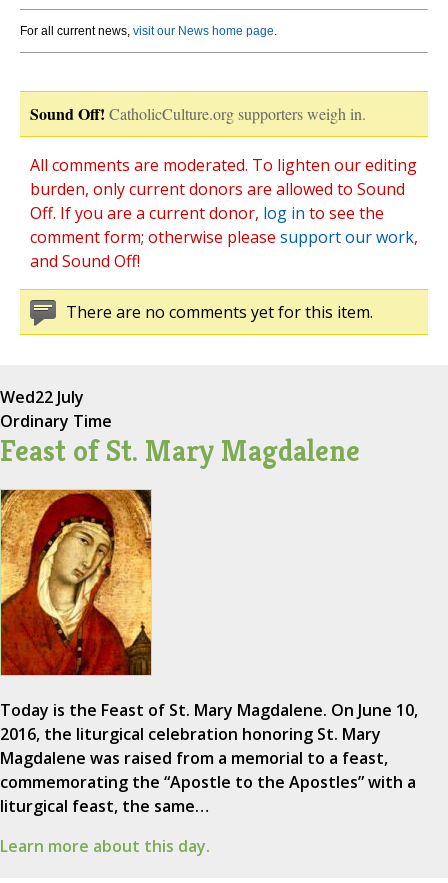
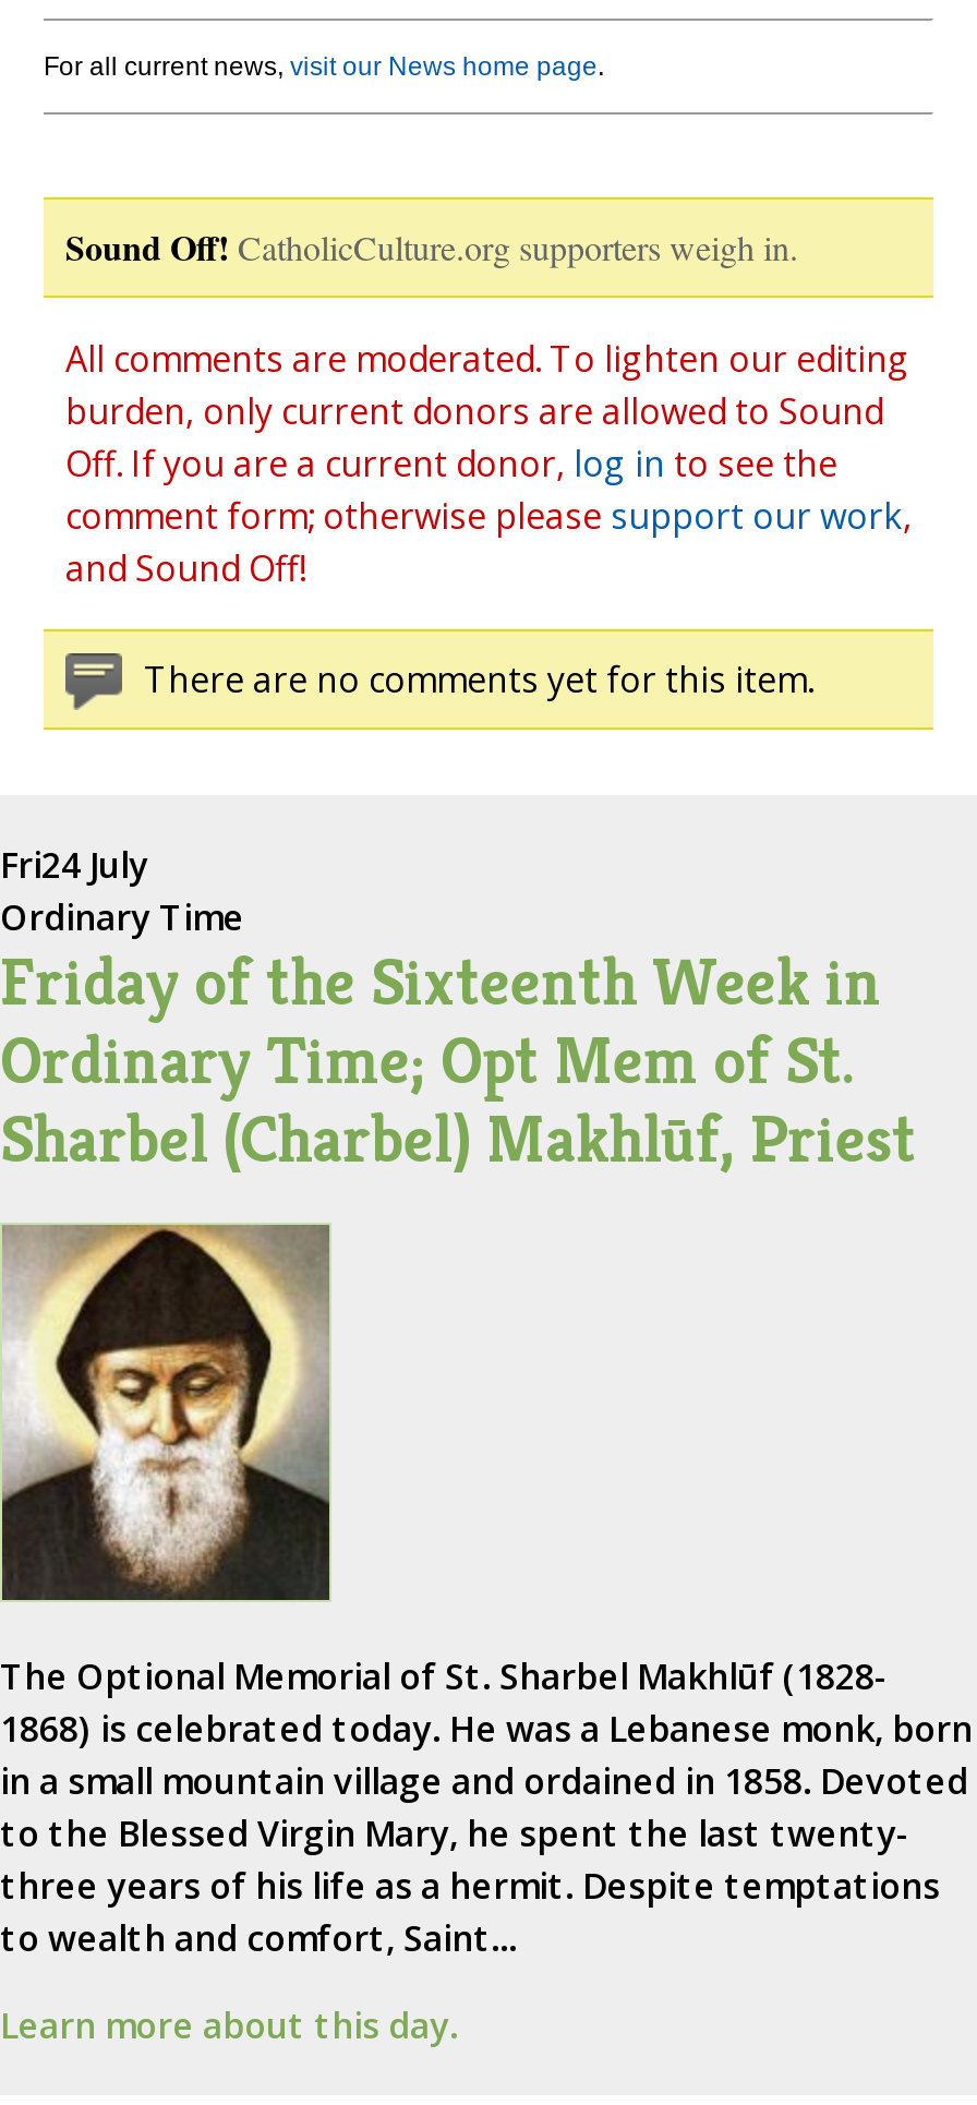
- Wed22 July
+ Fri24 July

- Feast of St. Mary Magdalene
+ Friday of the Sixteenth Week in
+ Ordinary Time; Opt Mem of St.
+ Sharbel (Charbel) Makhlūf, Priest

- [image]
+ [image]

- Today is the Feast of St. Mary Magdalene. On June 10,
- 2016, the liturgical celebration honoring St. Mary
- Magdalene was raised from a memorial to a feast,
- commemorating the “Apostle to the Apostles” with a
- liturgical feast, the same…
+ The Optional Memorial of St. Sharbel Makhlūf (1828-
+ 1868) is celebrated today. He was a Lebanese monk, born
+ in a small mountain village and ordained in 1858. Devoted
+ to the Blessed Virgin Mary, he spent the last twenty-
+ three years of his life as a hermit. Despite temptations
+ to wealth and comfort, Saint…
